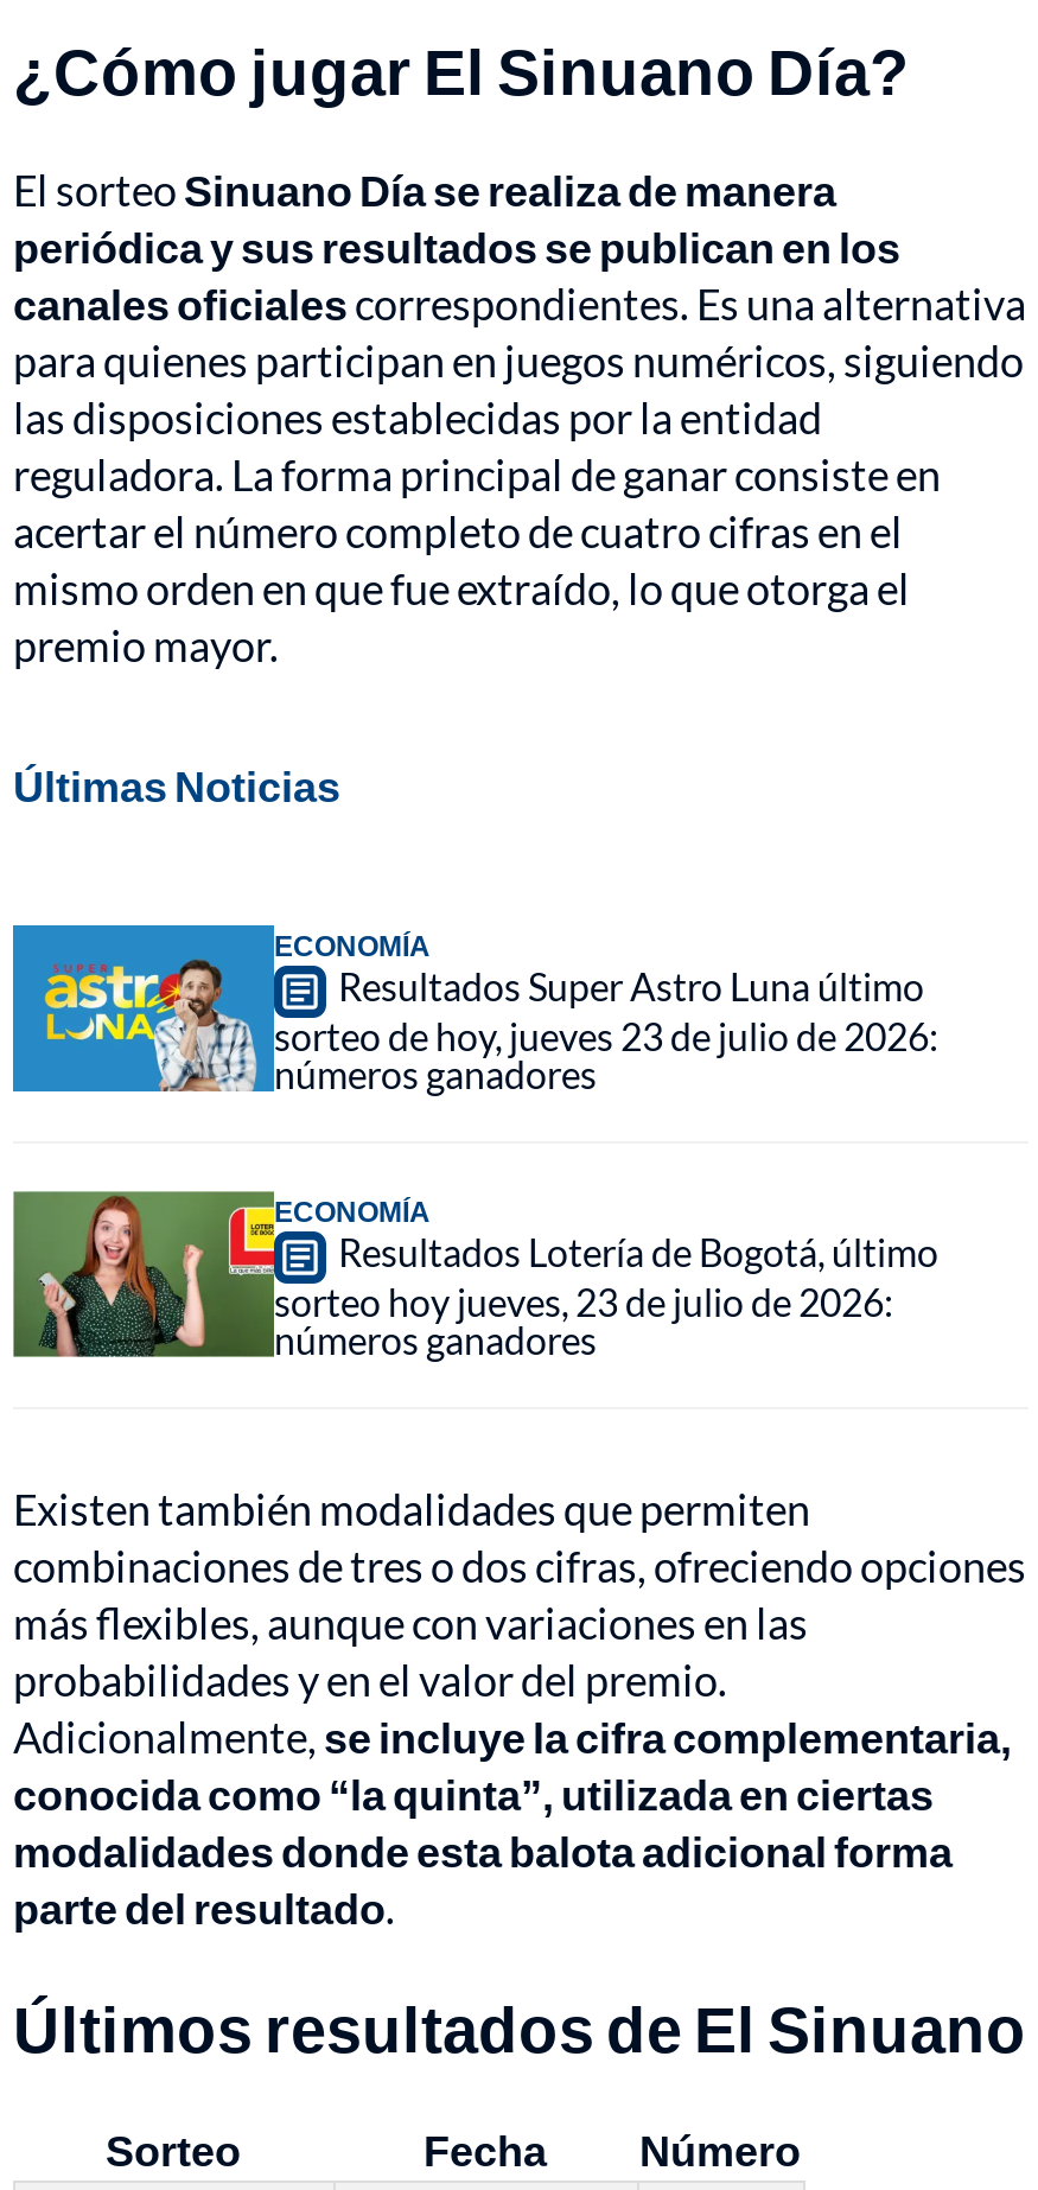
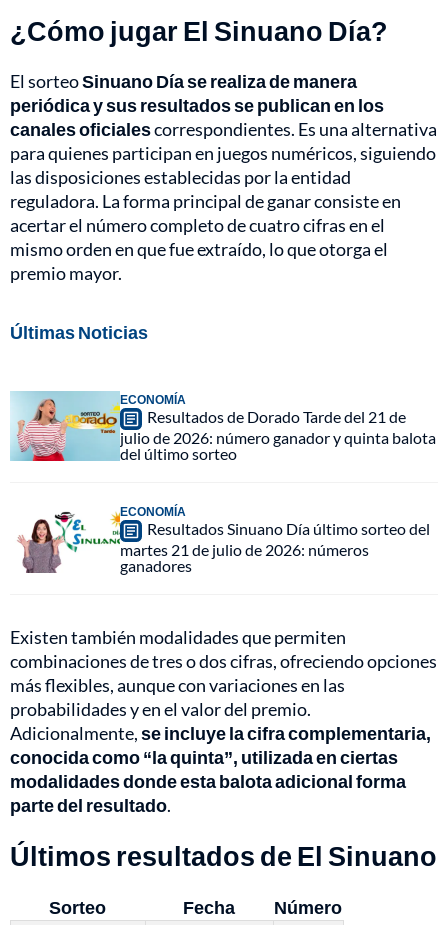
- [image]
- Resultados Super Astro Luna último
- sorteo de hoy, jueves 23 de julio de 2026:
- números ganadores
+ [image]
+ Resultados de Dorado Tarde del 21 de
+ julio de 2026: número ganador y quinta balota
+ del último sorteo

- [image]
- Resultados Lotería de Bogotá, último
- sorteo hoy jueves, 23 de julio de 2026:
- números ganadores
+ [image]
+ Resultados Sinuano Día último sorteo del
+ martes 21 de julio de 2026: números
+ ganadores
